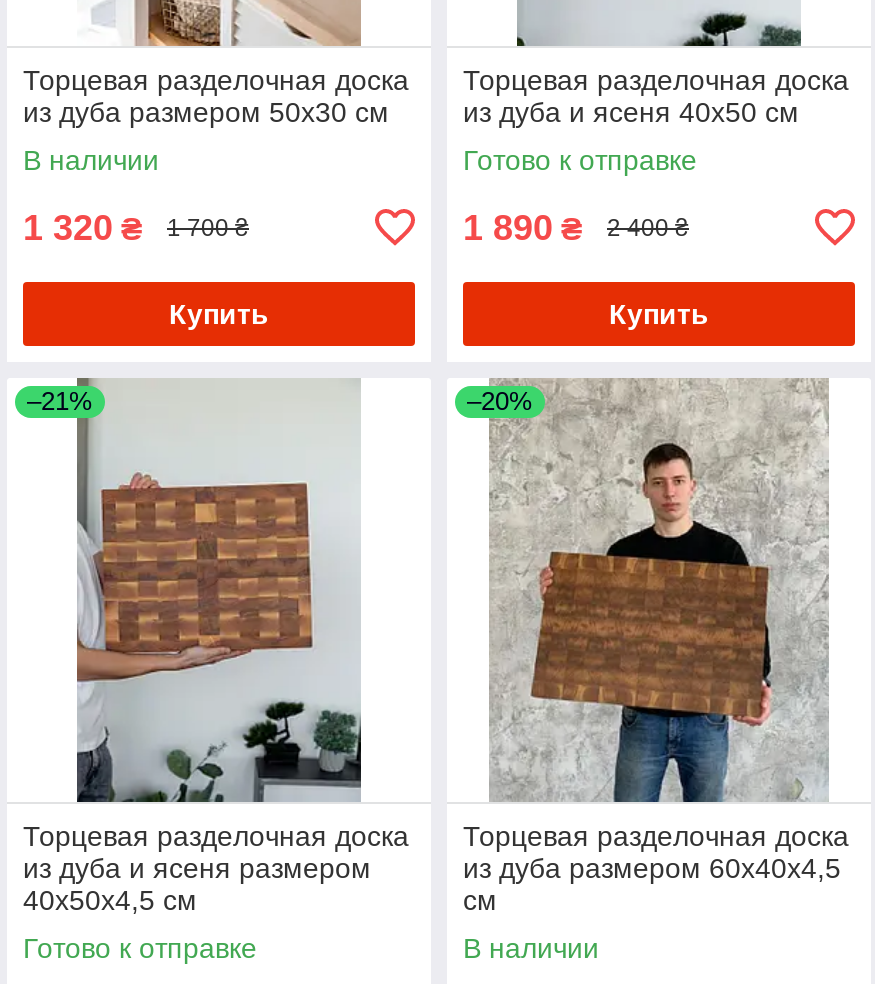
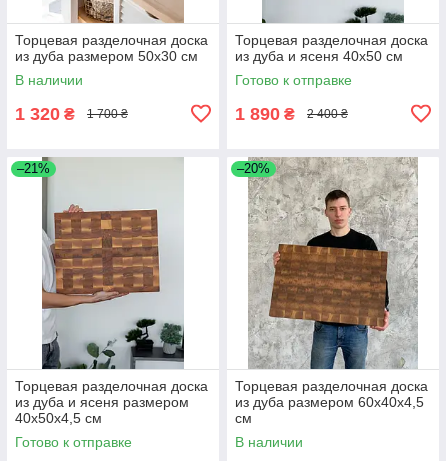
- Купить

- Купить
